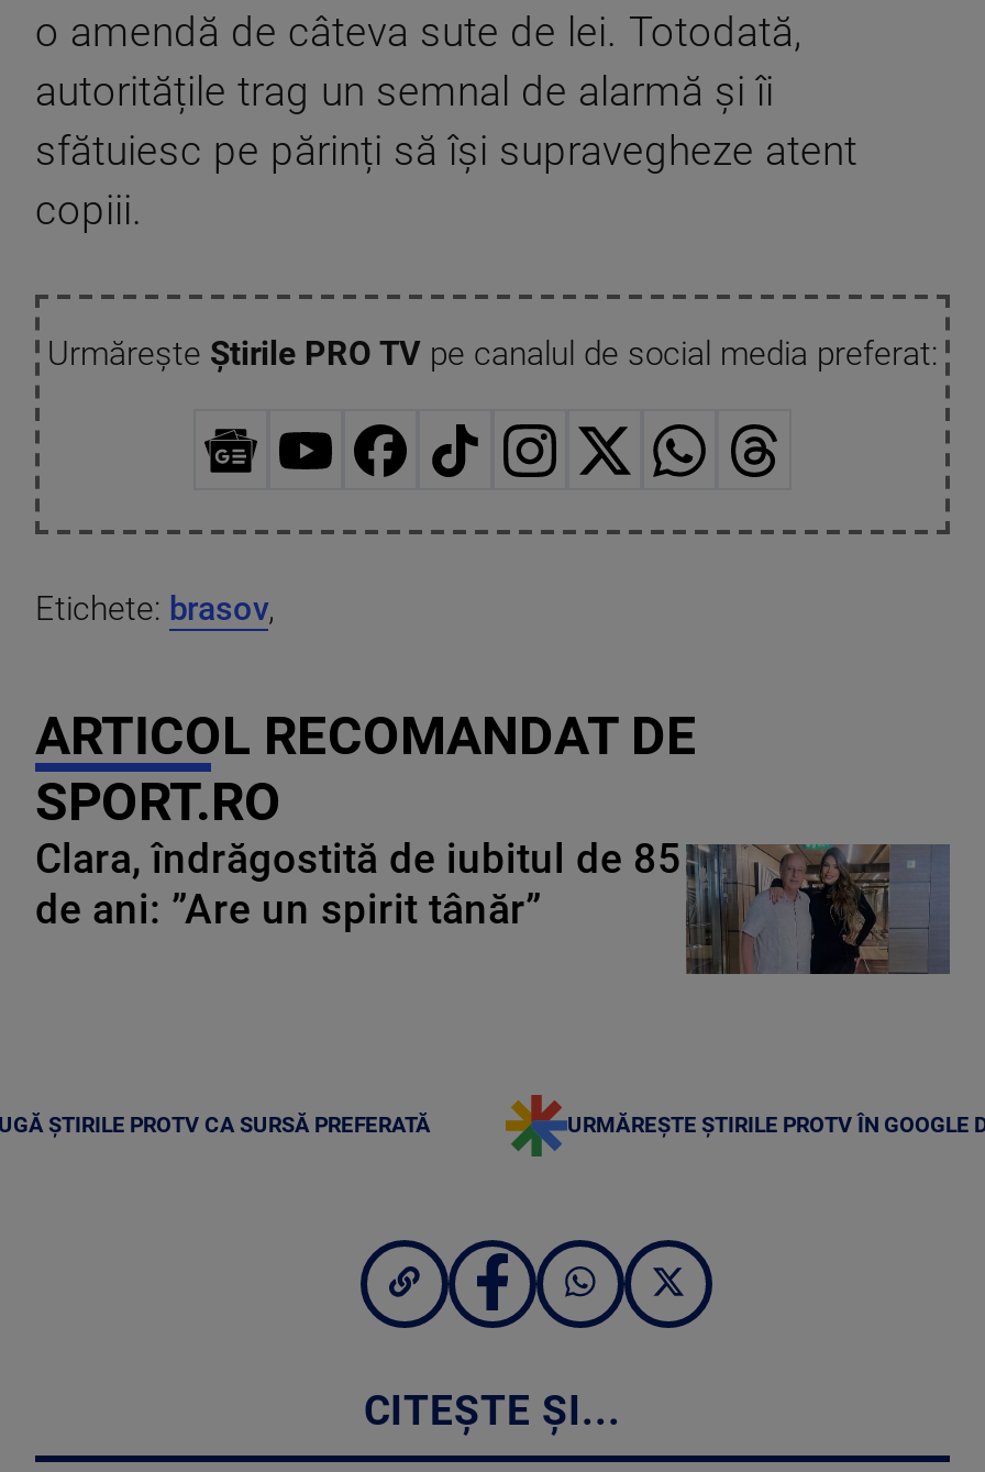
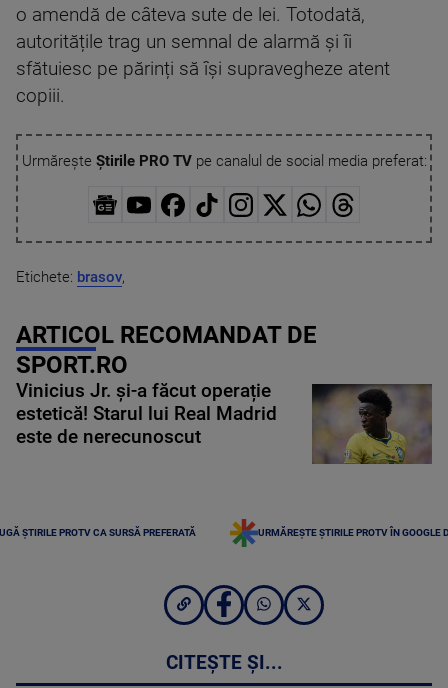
- [image]
- Clara, îndrăgostită de iubitul de 85
- de ani: ”Are un spirit tânăr”
+ [image]
+ Vinicius Jr. și-a făcut operație
+ estetică! Starul lui Real Madrid
+ este de nerecunoscut
